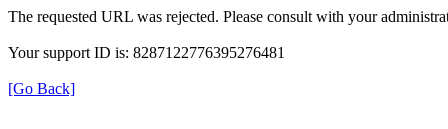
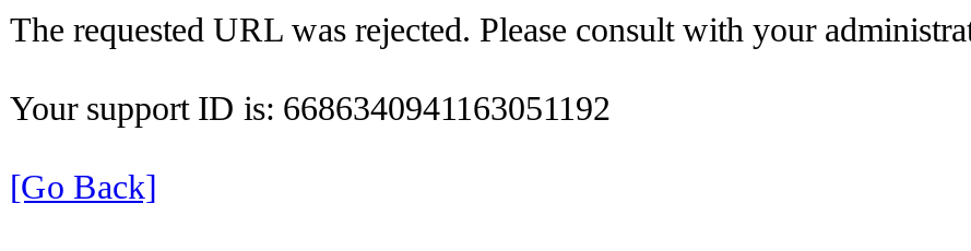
- Your support ID is: 8287122776395276481
+ Your support ID is: 6686340941163051192
